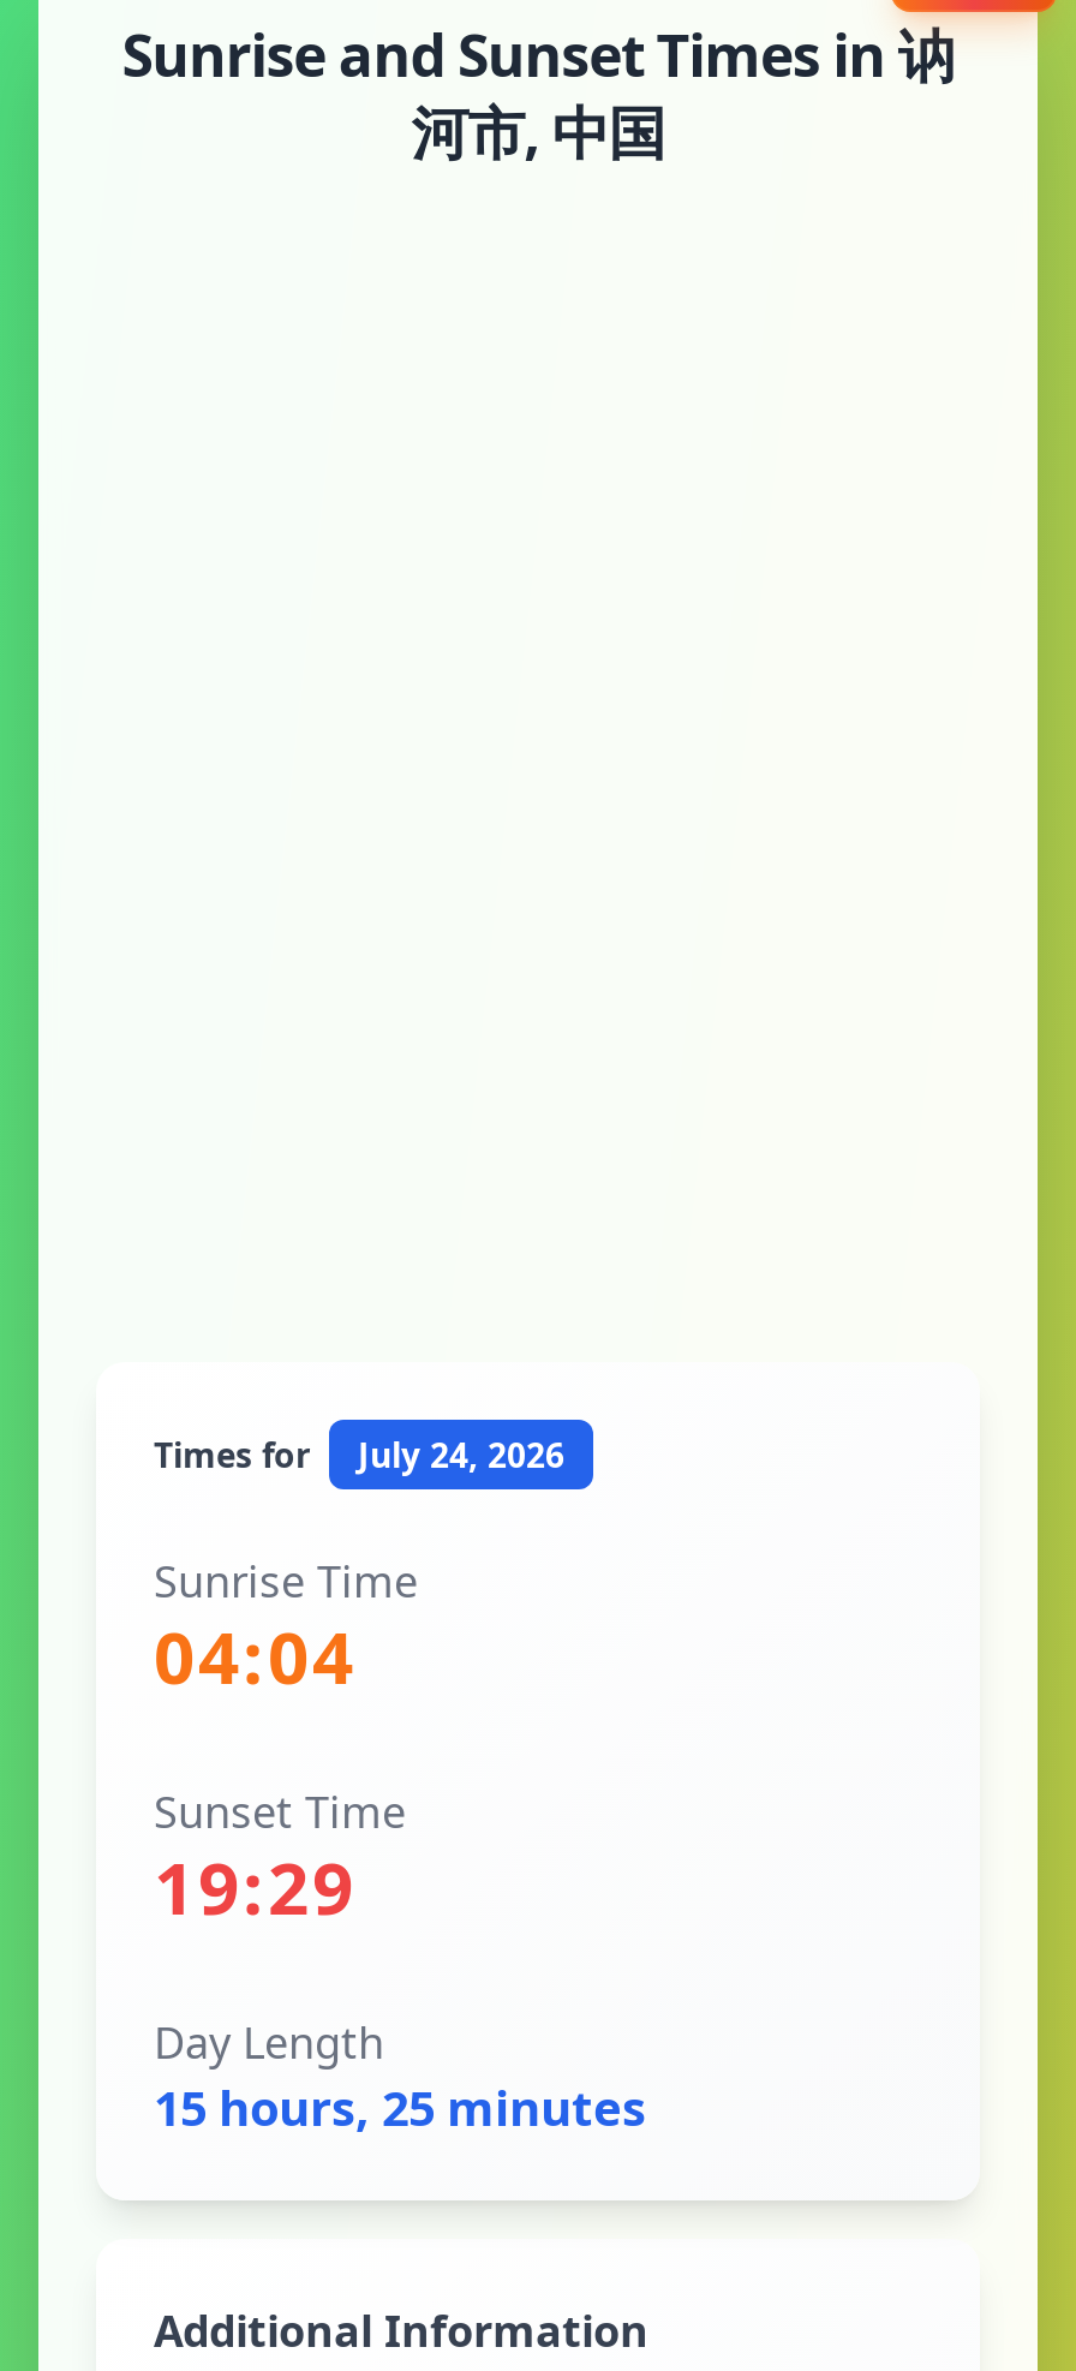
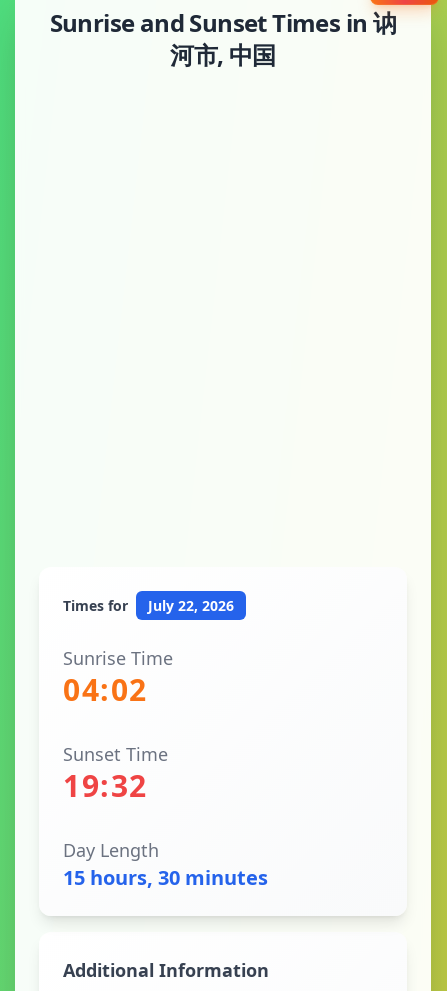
- Times for July 24, 2026
+ Times for July 22, 2026

- 04:04
+ 04:02

- 19:29
+ 19:32

- 15 hours, 25 minutes
+ 15 hours, 30 minutes
